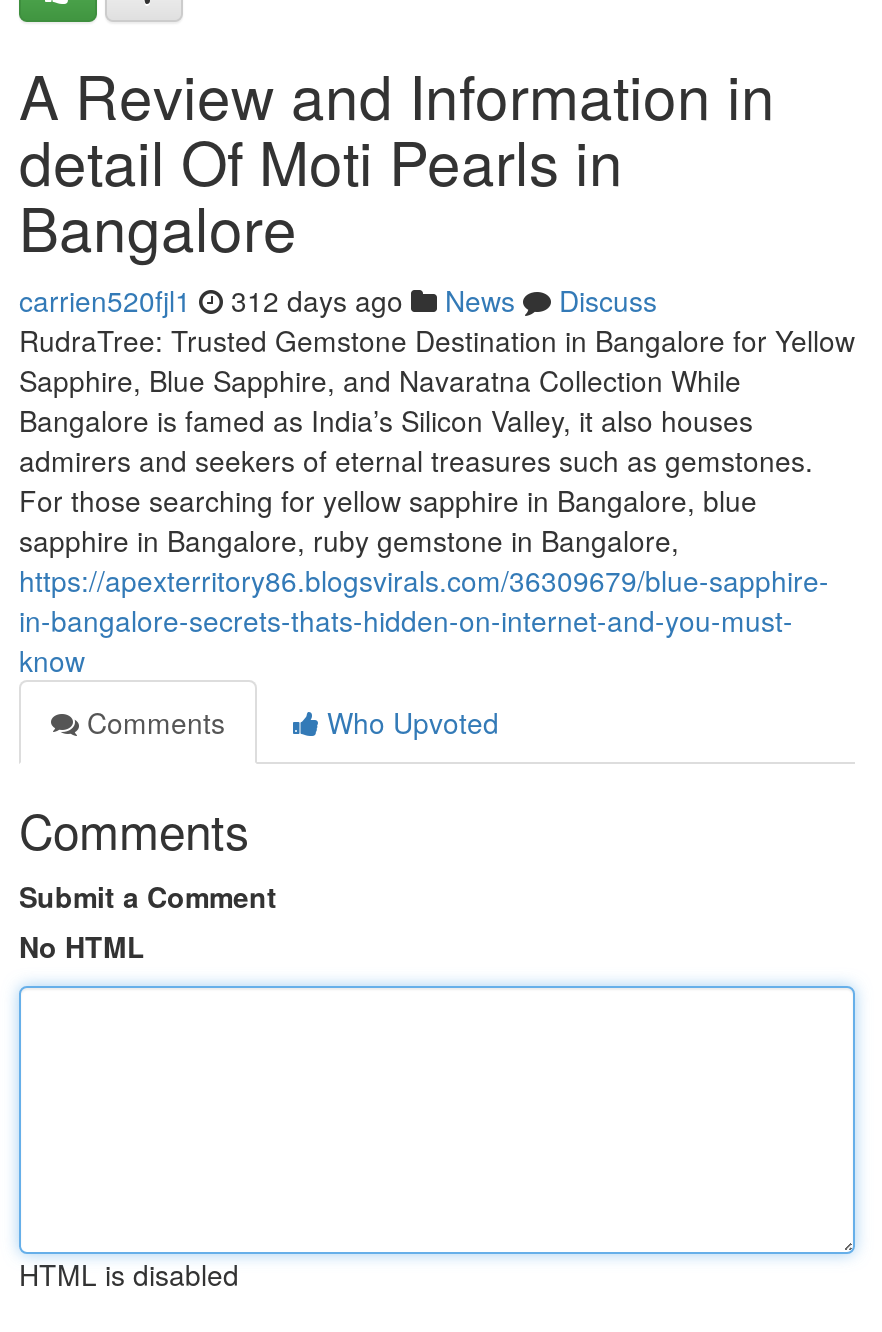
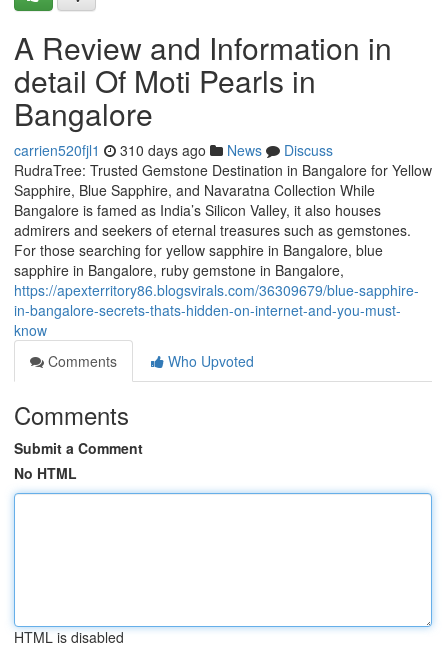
- carrien520fjl1 312 days ago News Discuss
+ carrien520fjl1 310 days ago News Discuss
